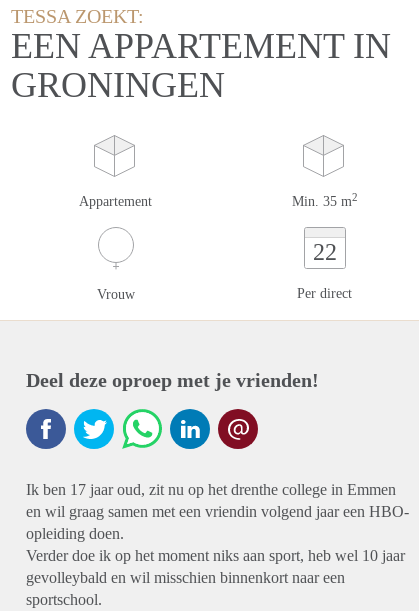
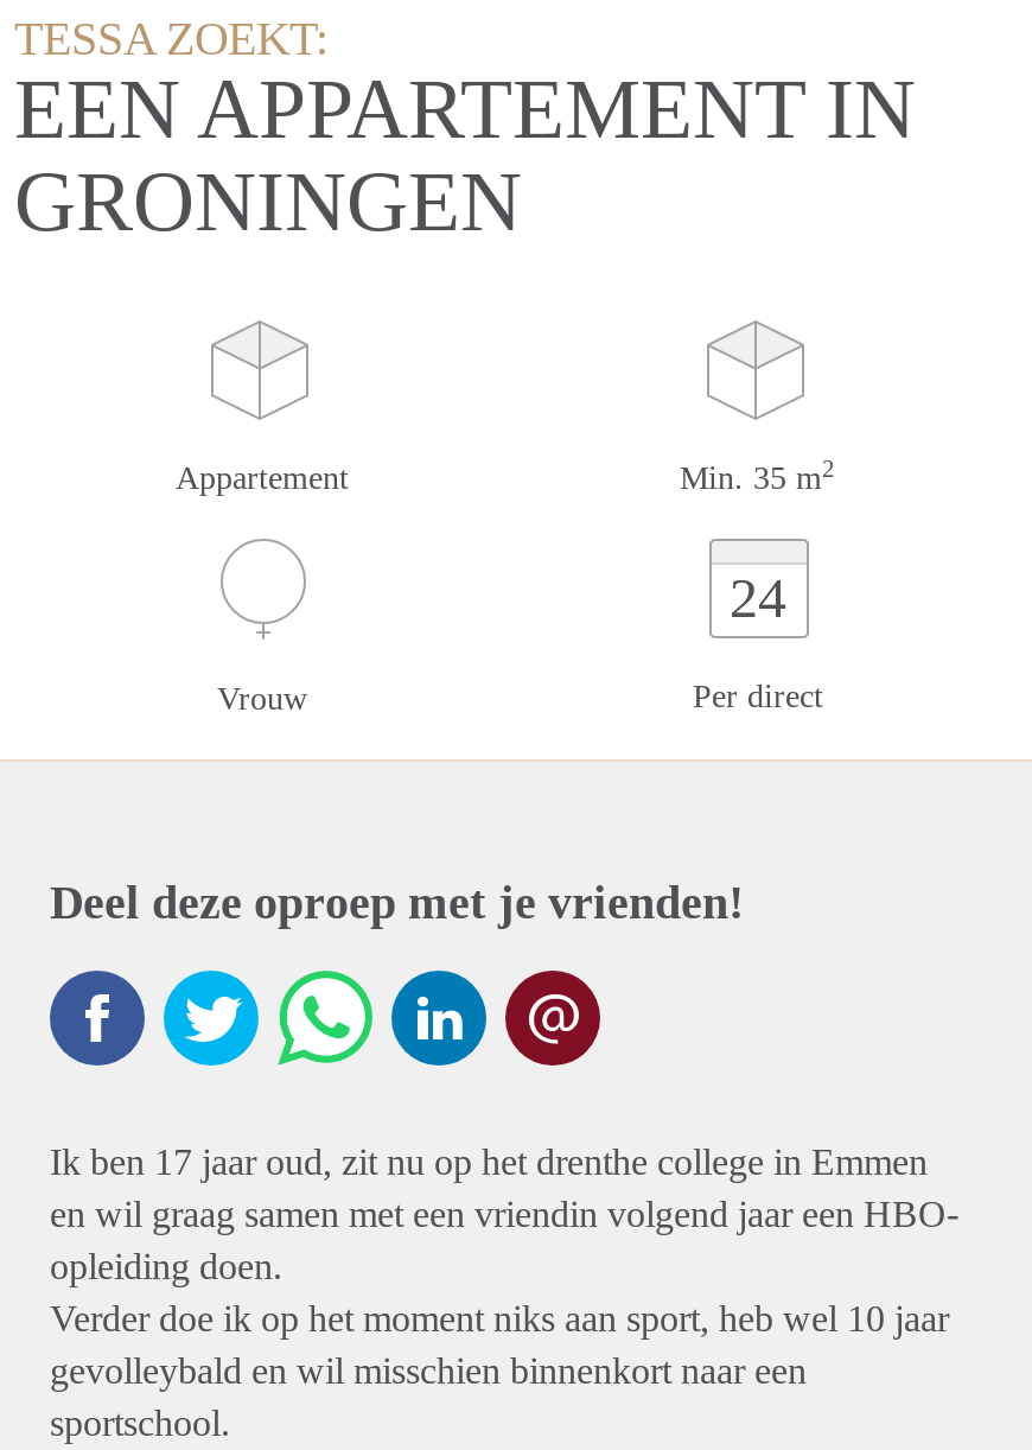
- 22
+ 24
